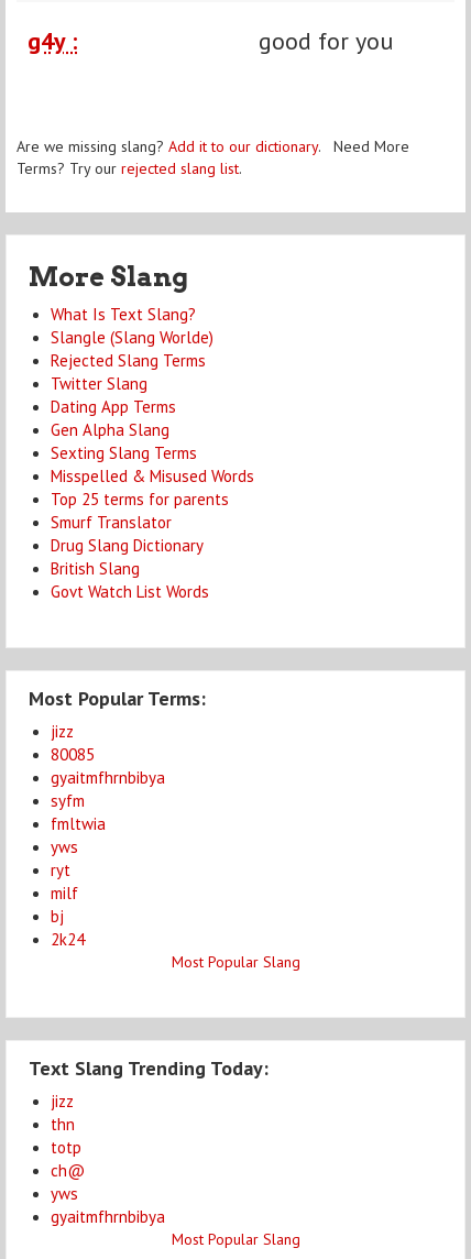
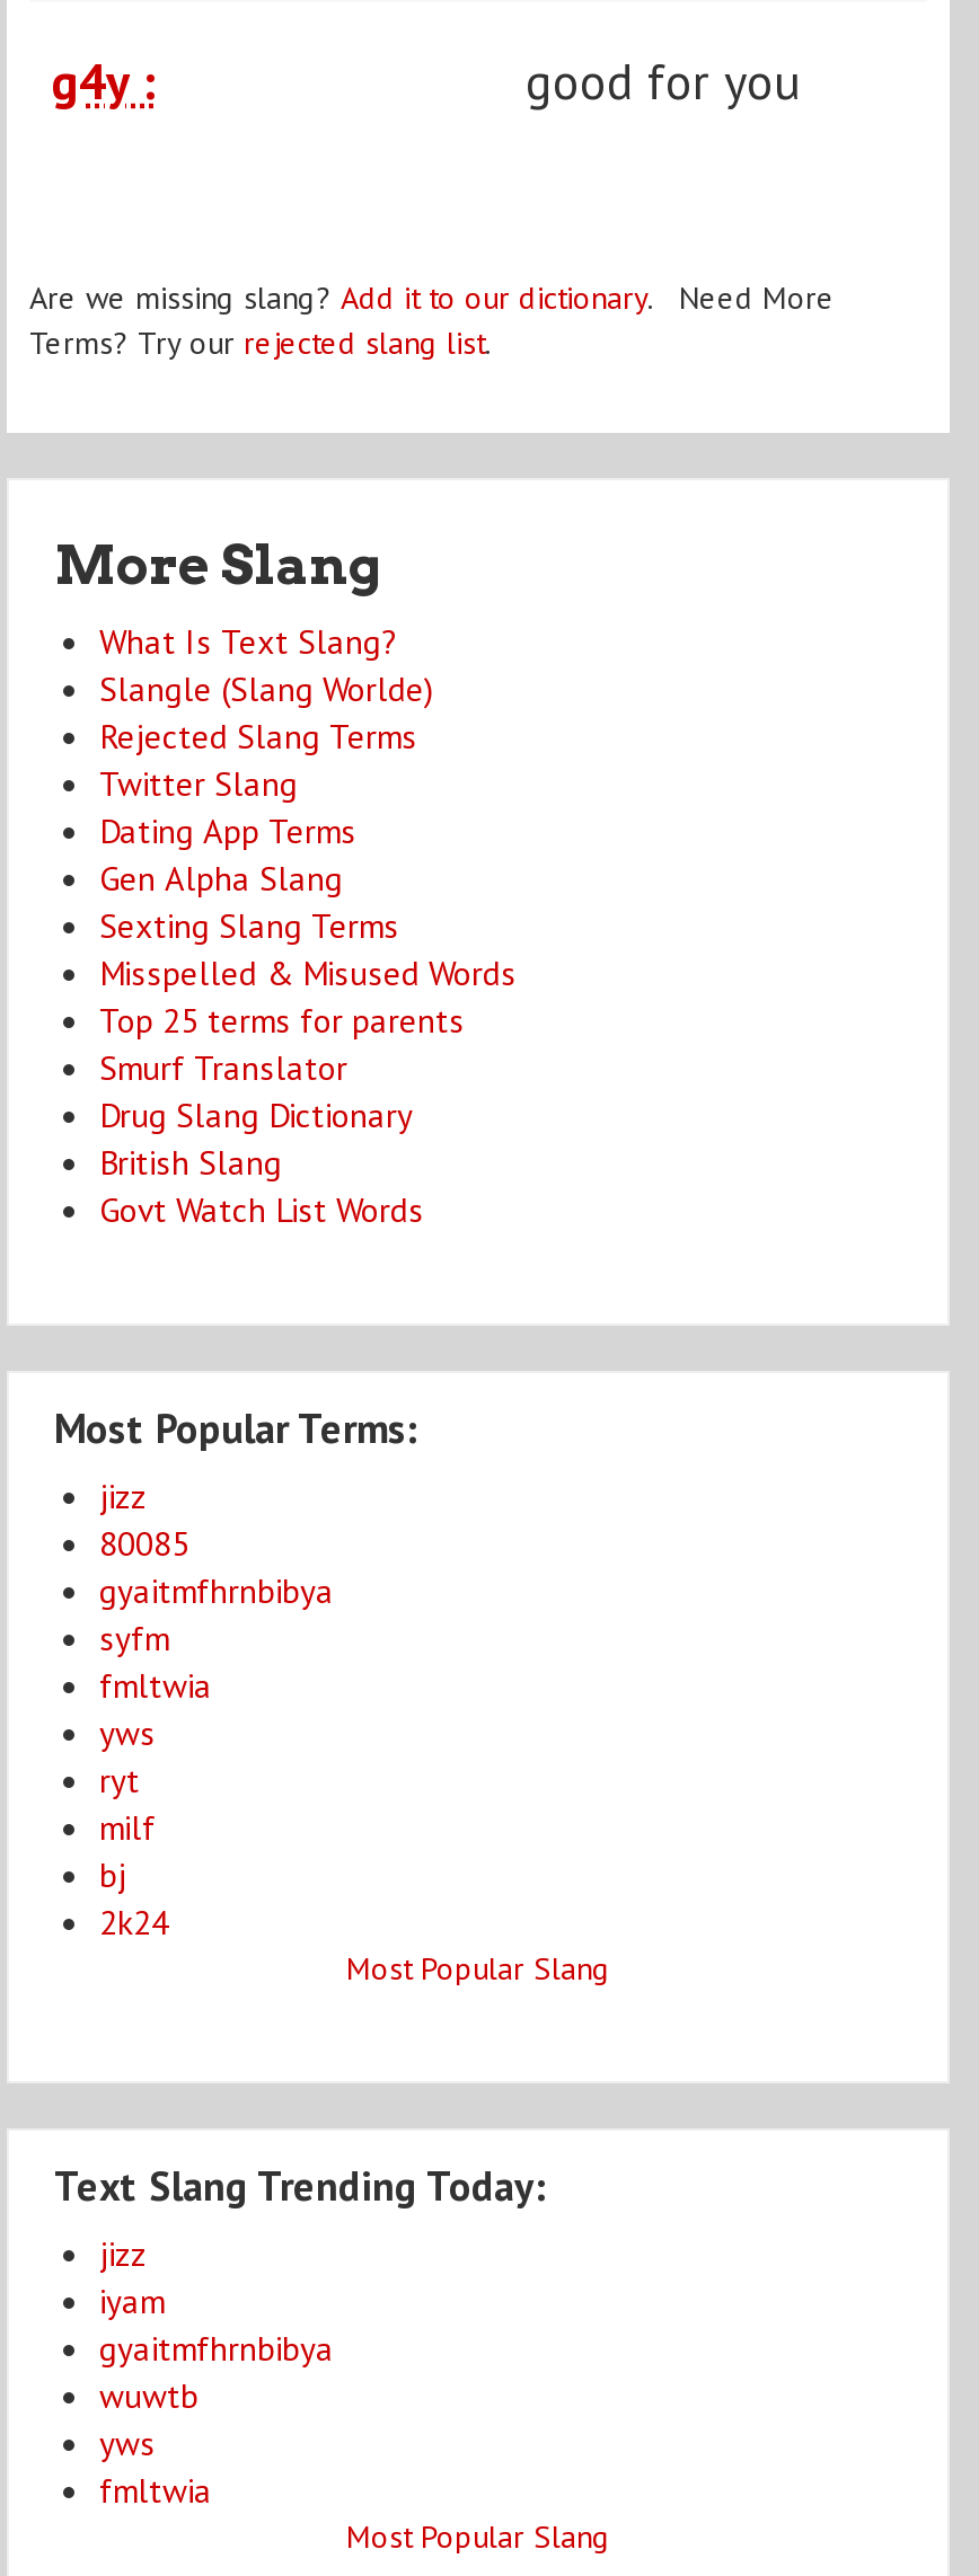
- thn
- totp
- ch@
+ iyam
+ gyaitmfhrnbibya
+ wuwtb

- gyaitmfhrnbibya
+ fmltwia
